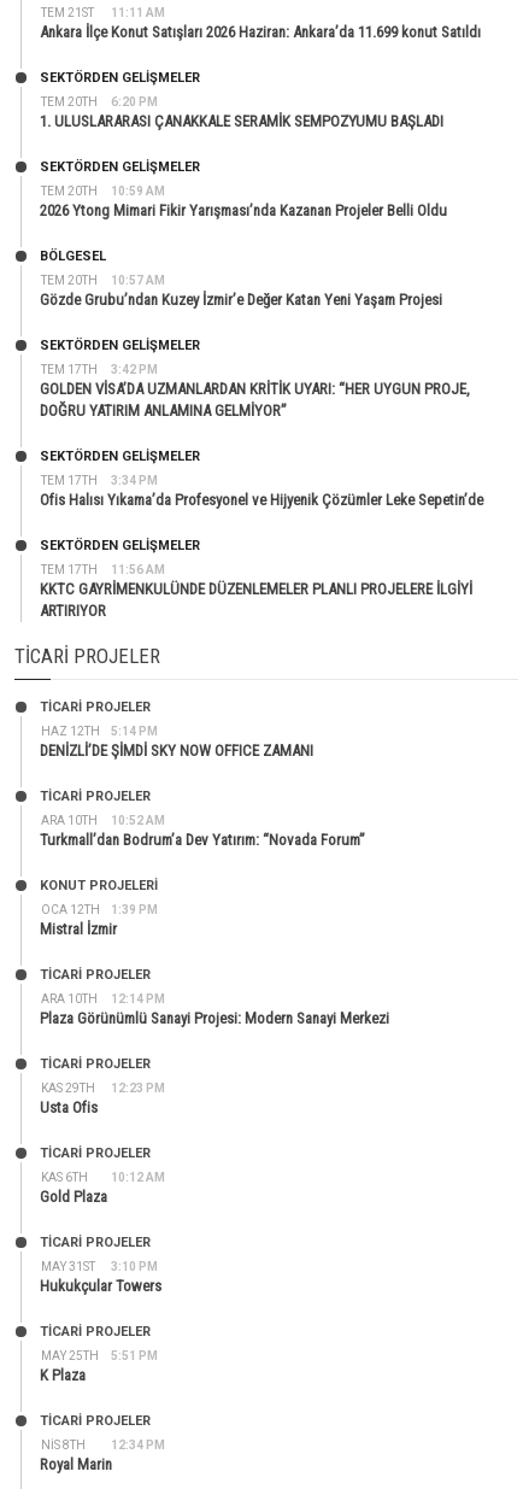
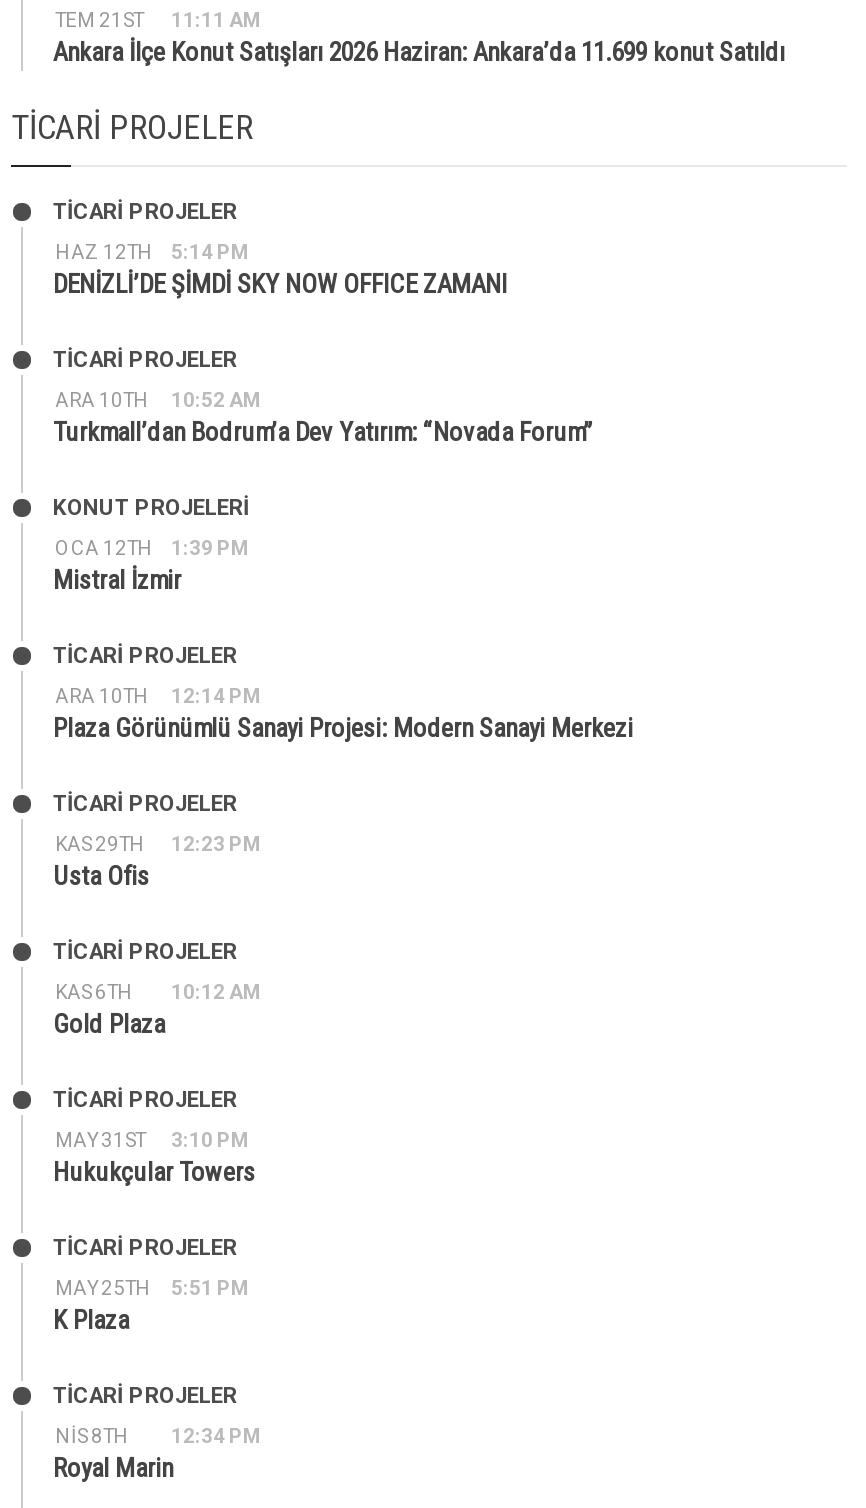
- SEKTÖRDEN GELIŞMELER
- 1. ULUSLARARASI ÇANAKKALE SERAMİK SEMPOZYUMU BAŞLADI

- TEM 20TH
- 6:20 PM

- SEKTÖRDEN GELIŞMELER
- 2026 Ytong Mimari Fikir Yarışması’nda Kazanan Projeler Belli Oldu

- TEM 20TH
- 10:59 AM

- BÖLGESEL
- Gözde Grubu’ndan Kuzey İzmir’e Değer Katan Yeni Yaşam Projesi

- TEM 20TH
- 10:57 AM

- SEKTÖRDEN GELIŞMELER
- GOLDEN VİSA’DA UZMANLARDAN KRİTİK UYARI: “HER UYGUN PROJE,
- DOĞRU YATIRIM ANLAMINA GELMİYOR”

- TEM 17TH
- 3:42 PM

- SEKTÖRDEN GELIŞMELER
- Ofis Halısı Yıkama’da Profesyonel ve Hijyenik Çözümler Leke Sepetin’de

- TEM 17TH
- 3:34 PM

- SEKTÖRDEN GELIŞMELER
- KKTC GAYRİMENKULÜNDE DÜZENLEMELER PLANLI PROJELERE İLGİYİ
- ARTIRIYOR

- TEM 17TH
- 11:56 AM
